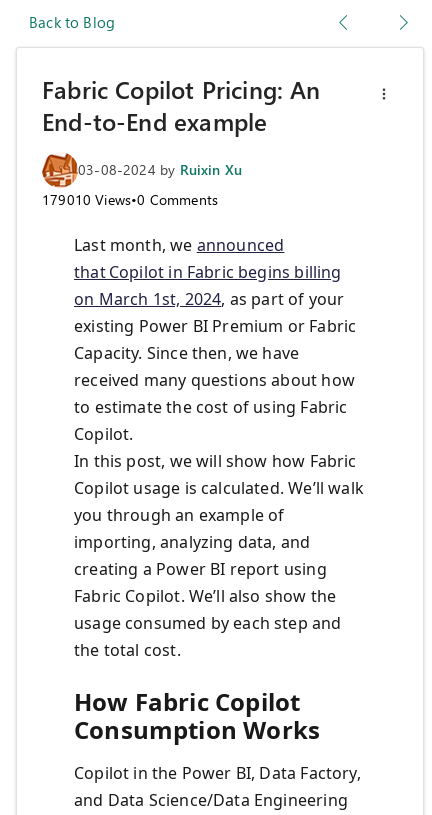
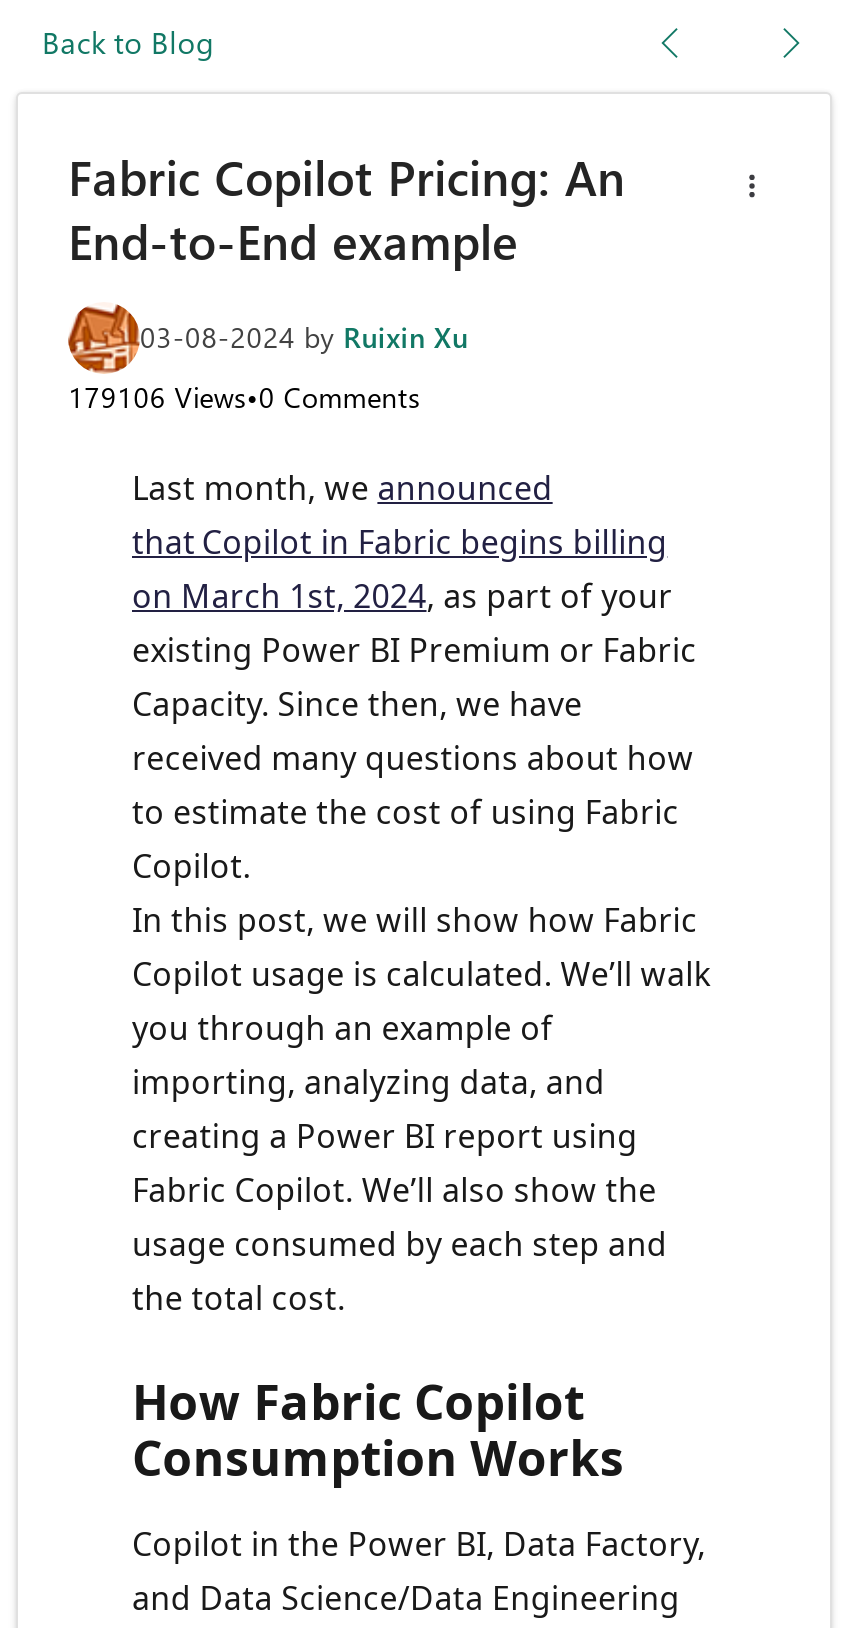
- 179010 Views•0 Comments
+ 179106 Views•0 Comments
